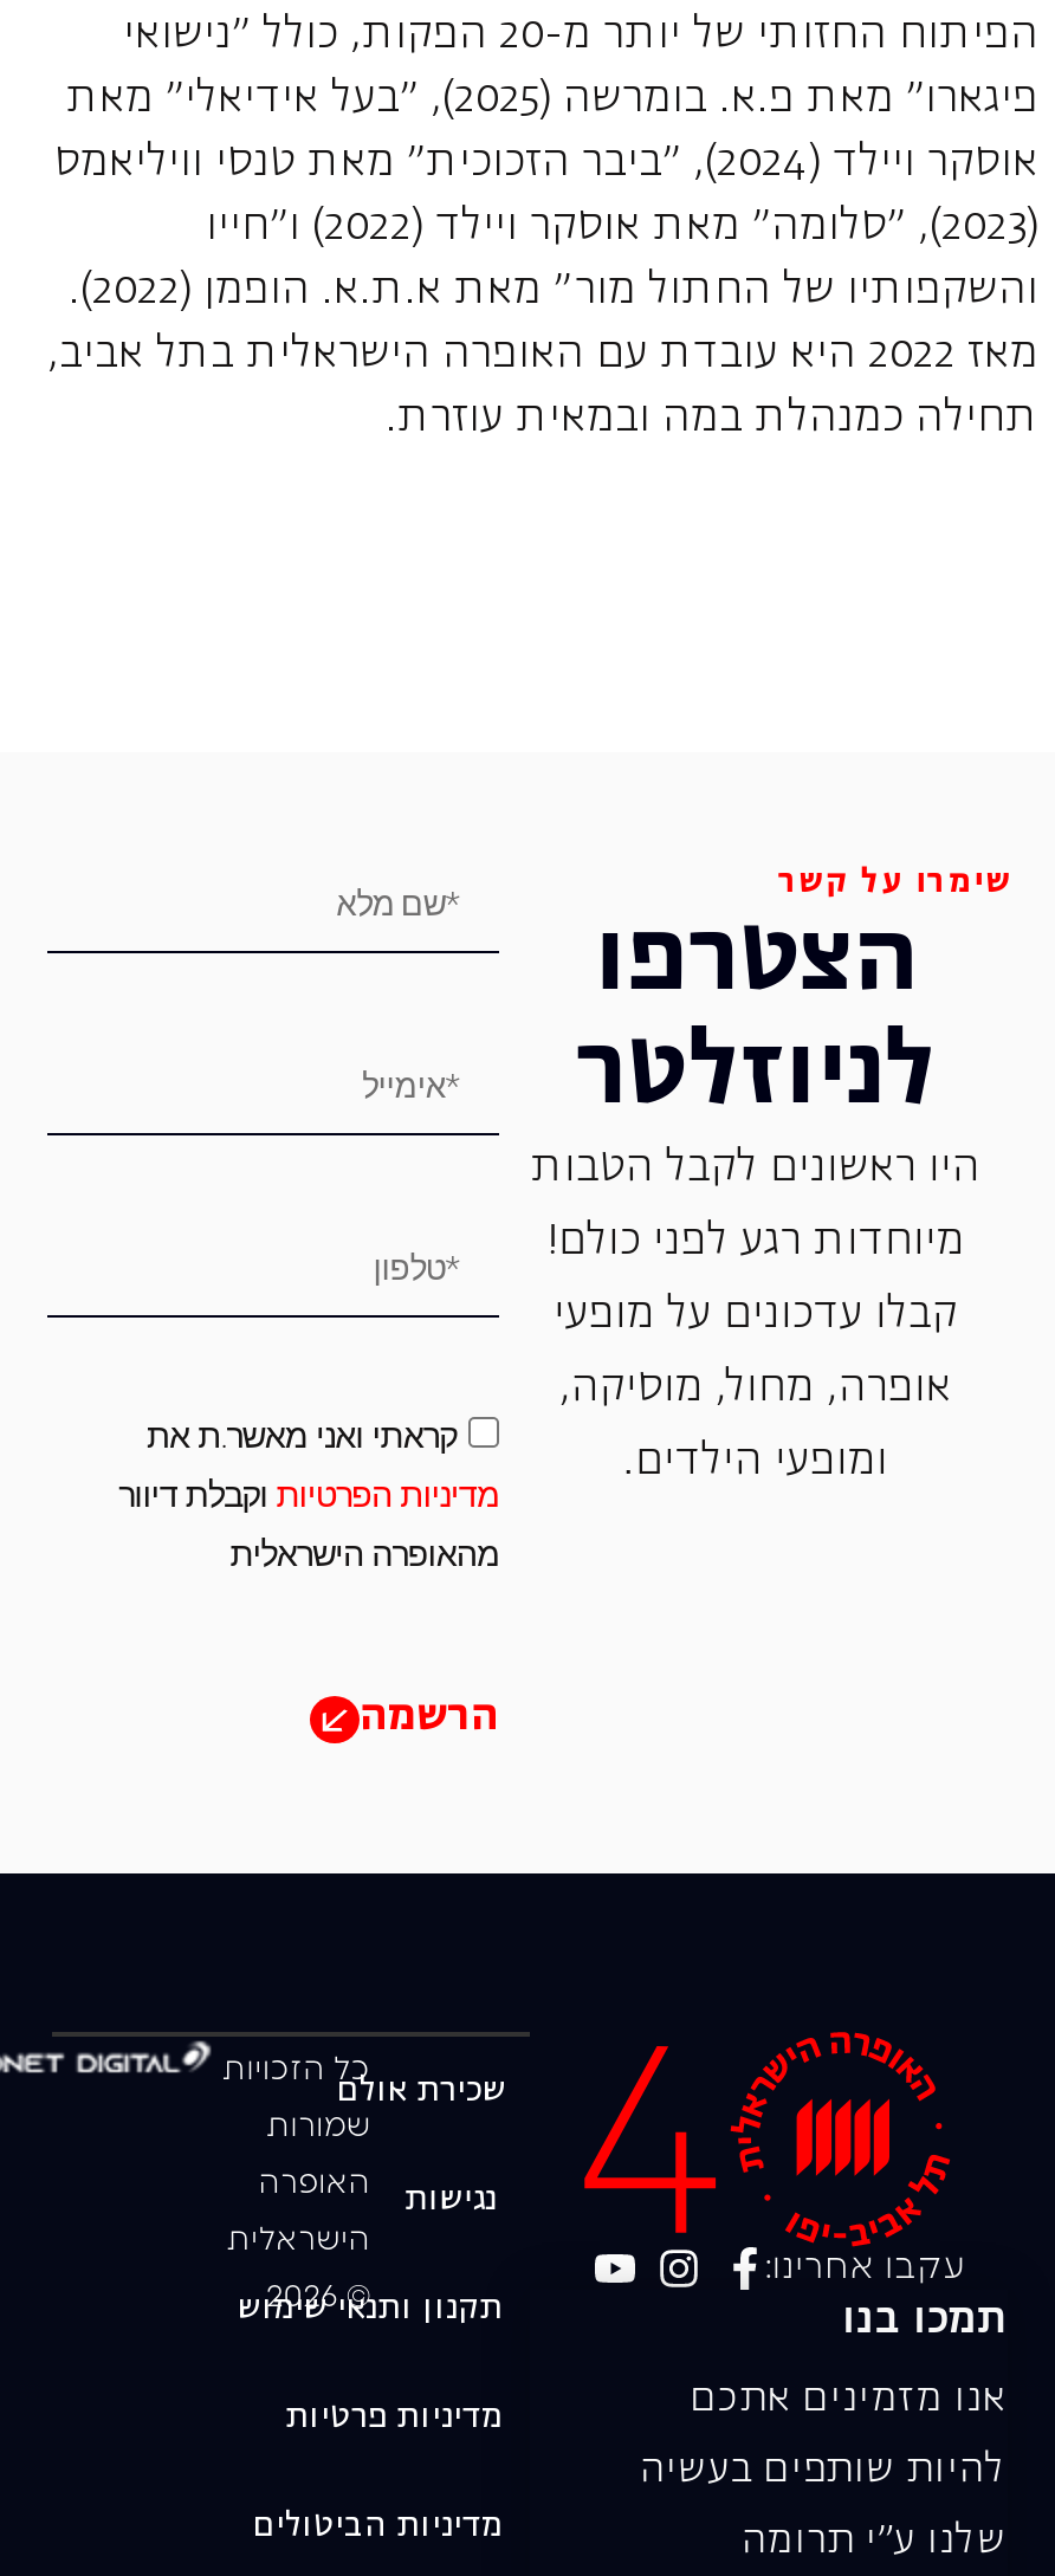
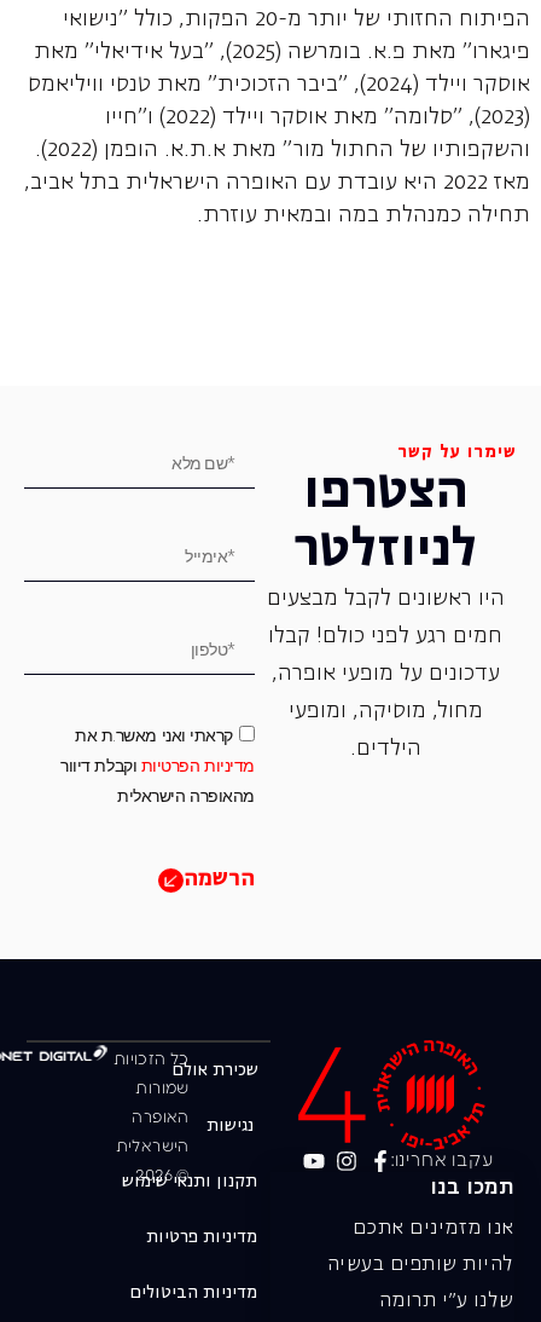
- היו ראשונים לקבל הטבות
+ היו ראשונים לקבל מבצעים

- מיוחדות רגע לפני כולם!
+ חמים רגע לפני כולם! קבלו

- קבלו עדכונים על מופעי
+ עדכונים על מופעי אופרה,

- אופרה, מחול, מוסיקה,
+ מחול, מוסיקה, ומופעי

- ומופעי הילדים.
+ הילדים.
